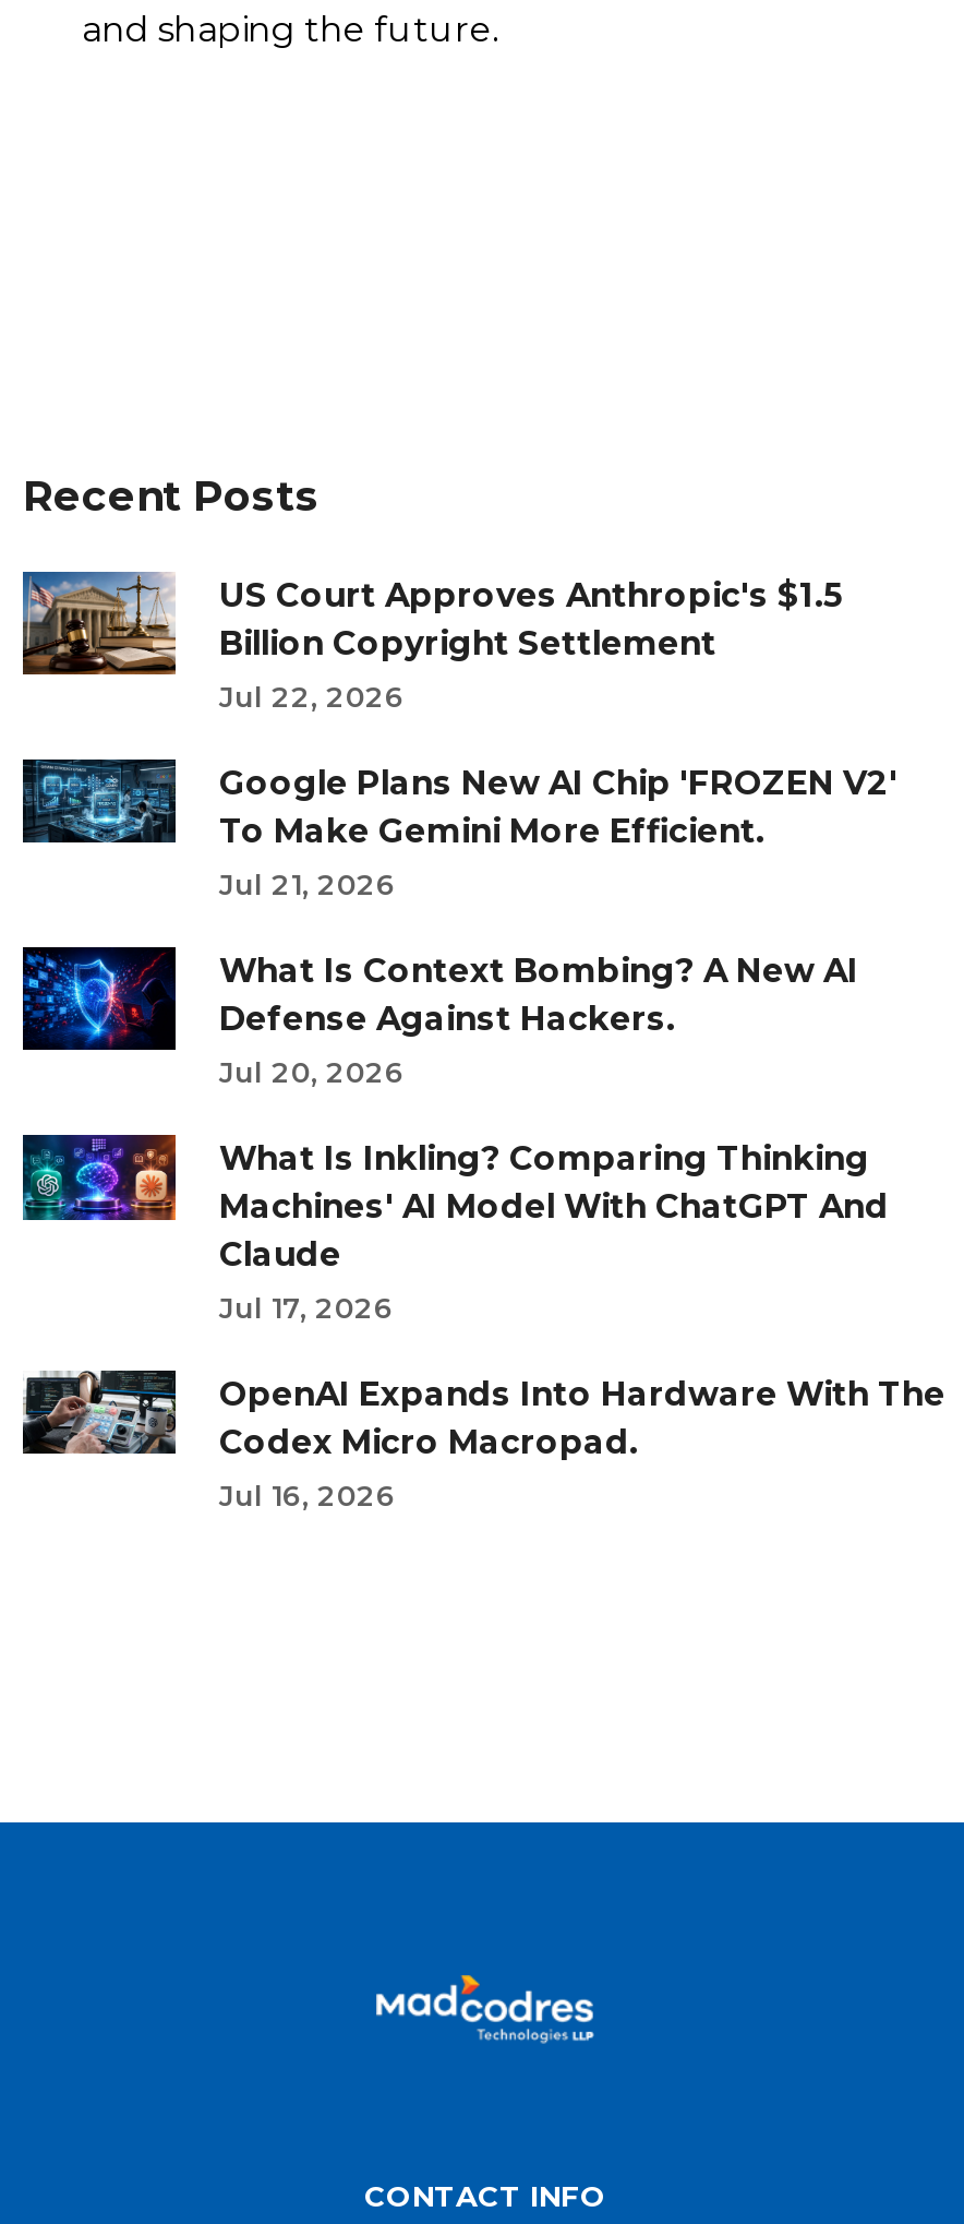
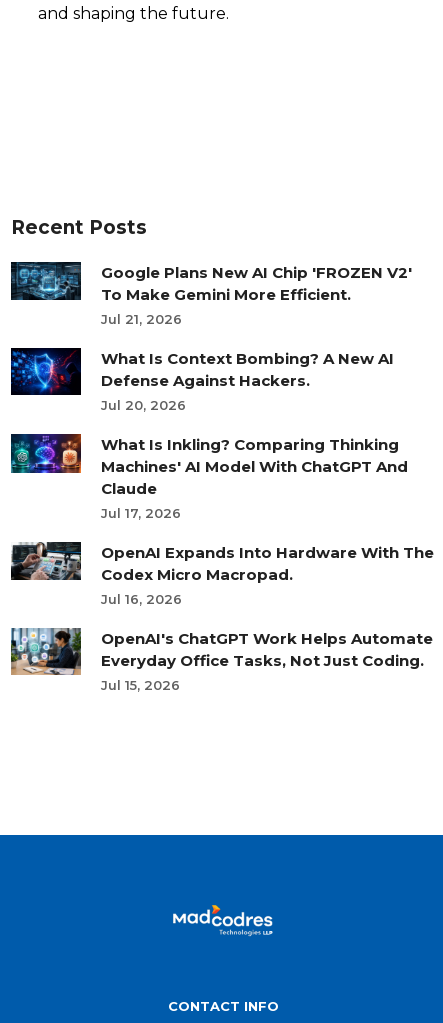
- [image]
- US Court Approves Anthropic's $1.5
- Billion Copyright Settlement
- Jul 22, 2026

moved up: [image] | Google Plans New AI Chip 'FROZEN V2' | To Make Gemini More Efficient. | ... | Codex Micro Macropad. | Jul 16, 2026

+ [image]
+ OpenAI's ChatGPT Work Helps Automate
+ Everyday Office Tasks, Not Just Coding.
+ Jul 15, 2026
